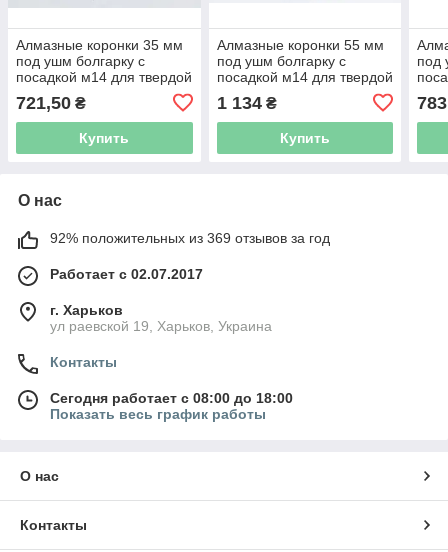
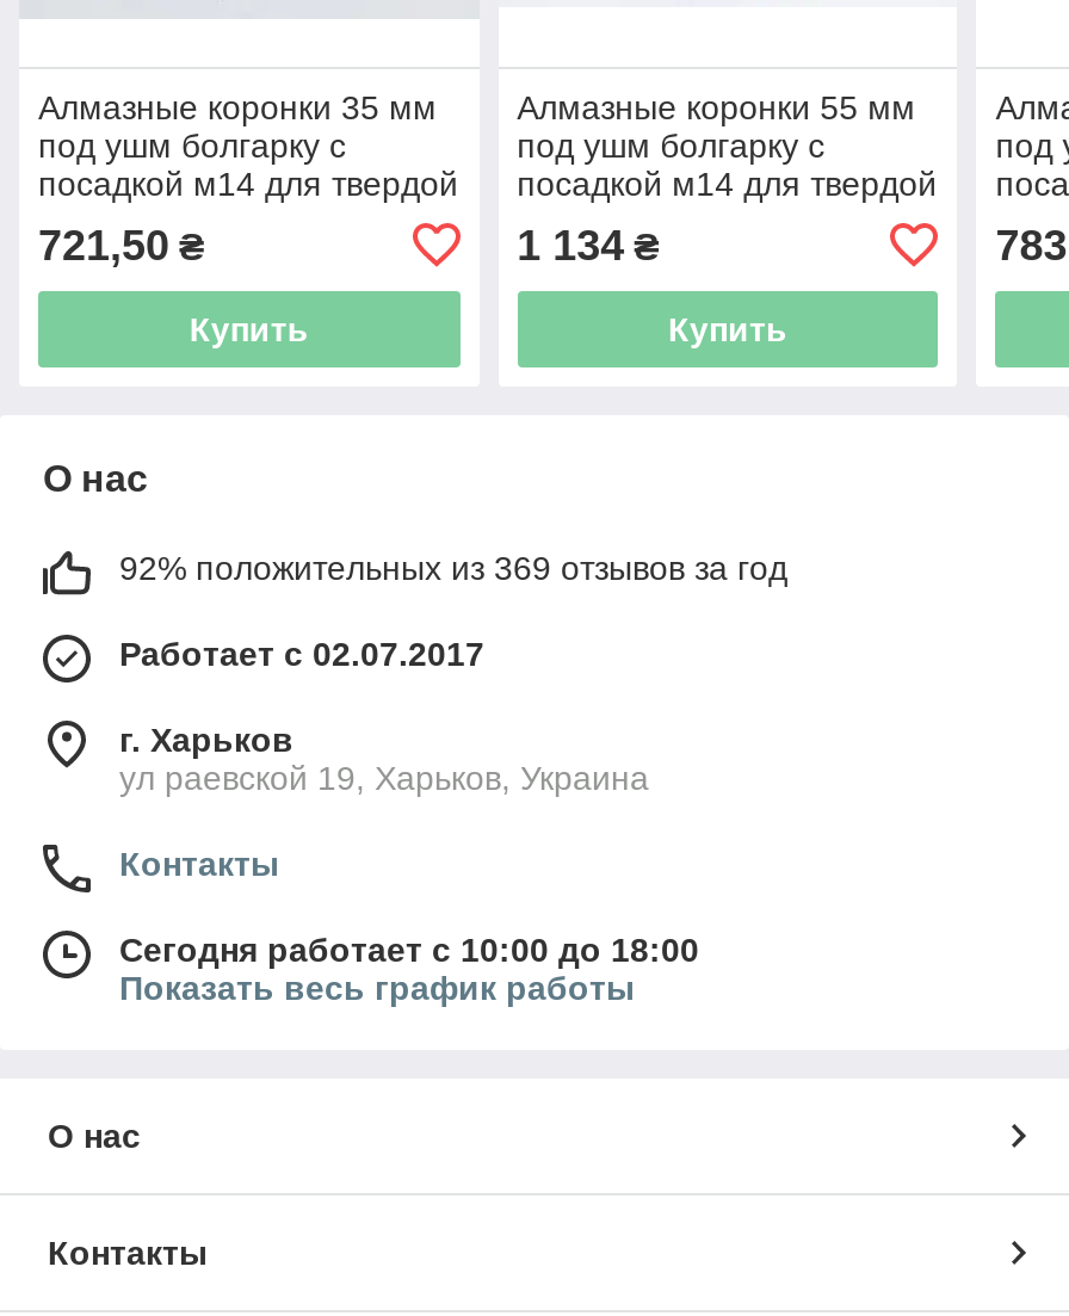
- Сегодня работает с 08:00 до 18:00
+ Сегодня работает с 10:00 до 18:00
